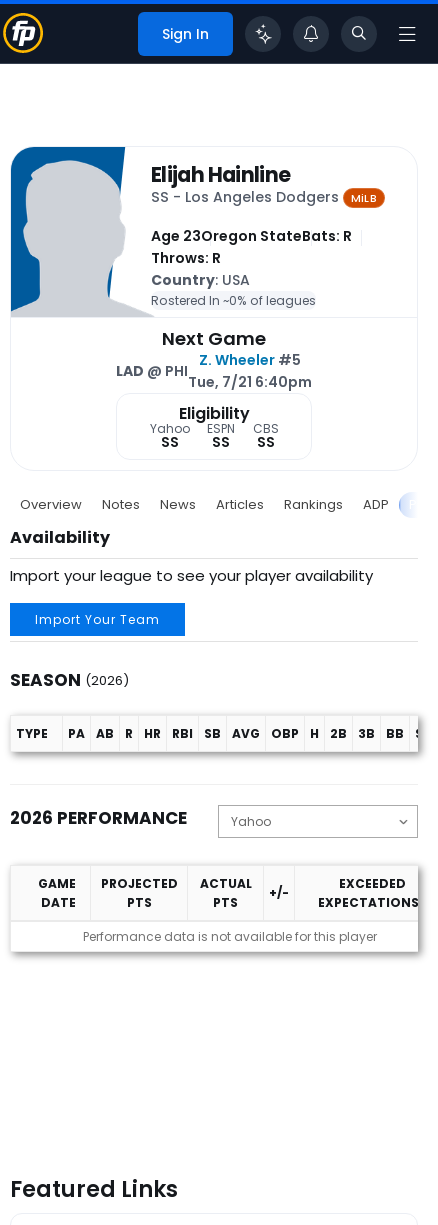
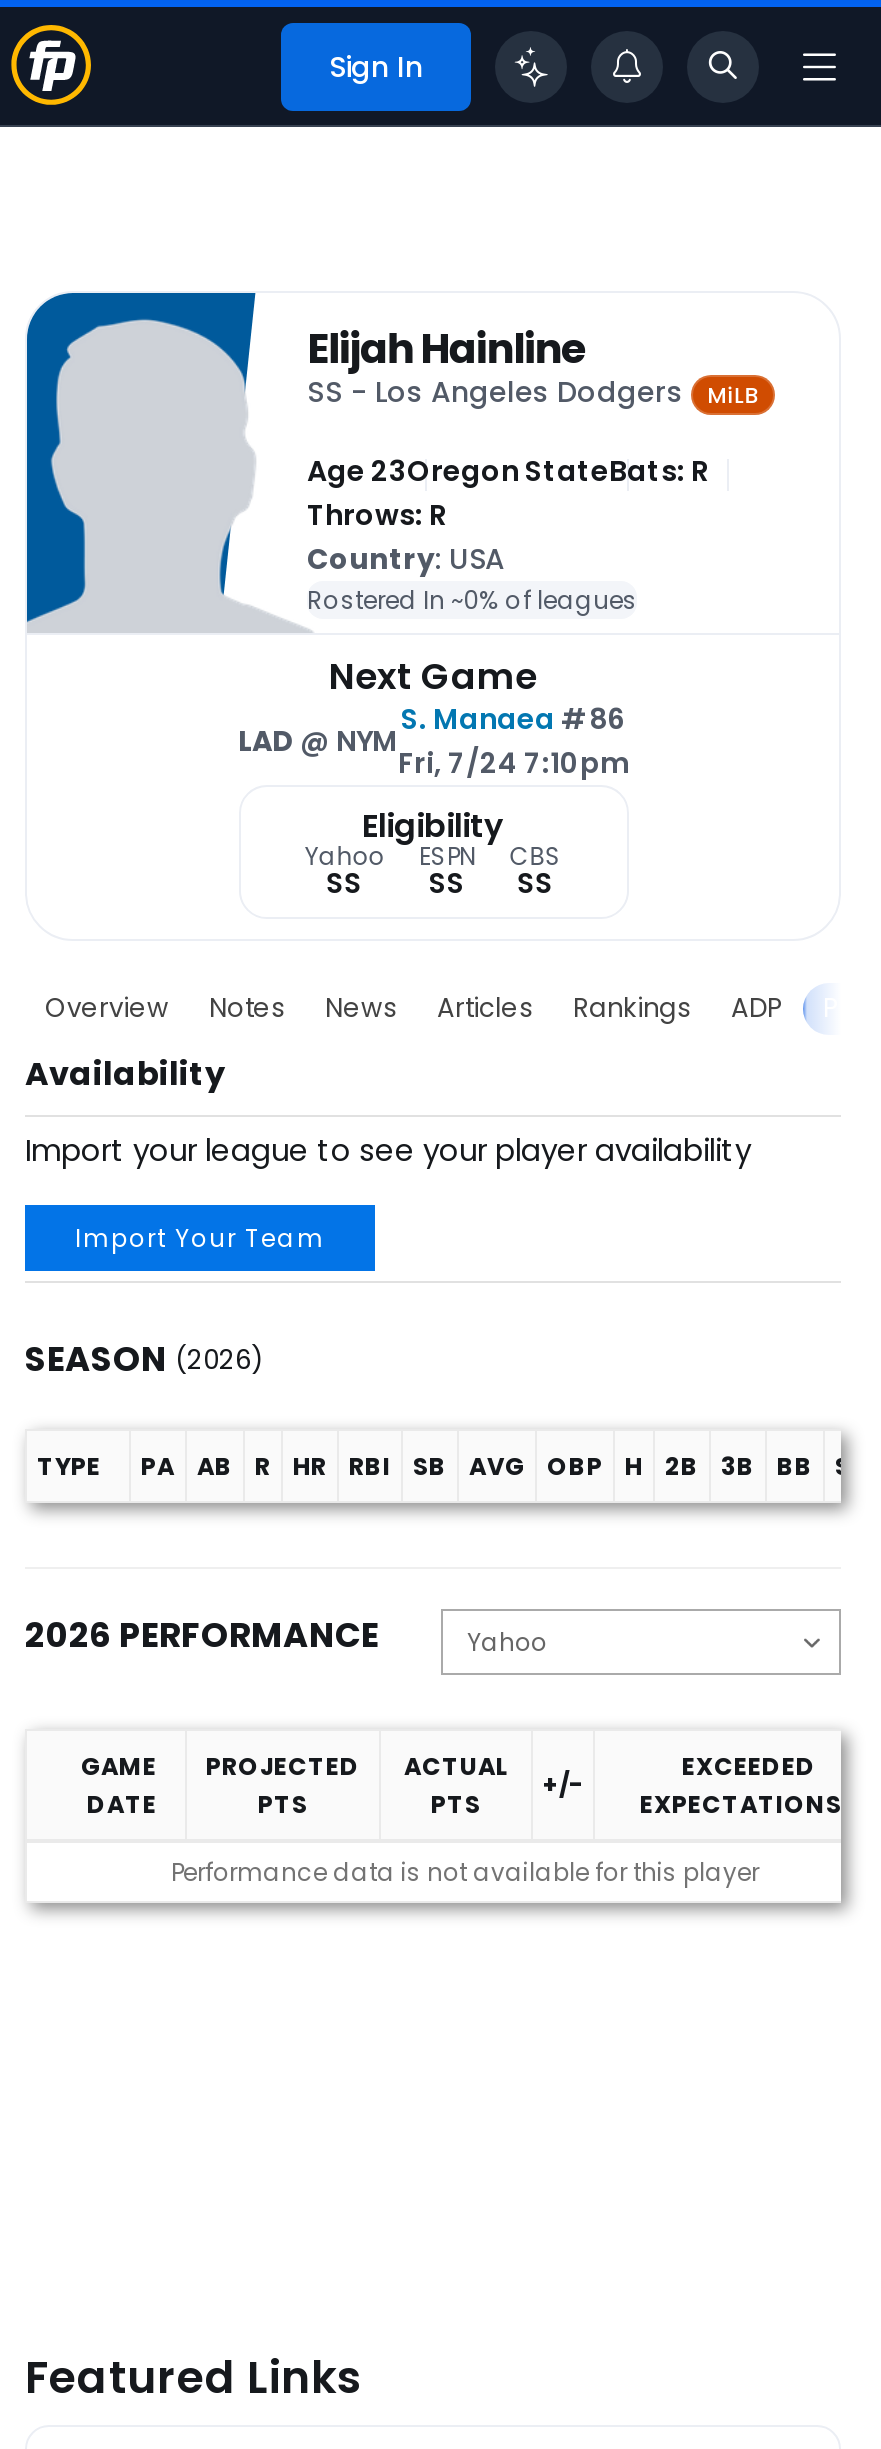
- Z. Wheeler #5
- Tue, 7/21 6:40pm
+ S. Manaea #86
+ Fri, 7/24 7:10pm

- LAD @ PHI
+ LAD @ NYM
